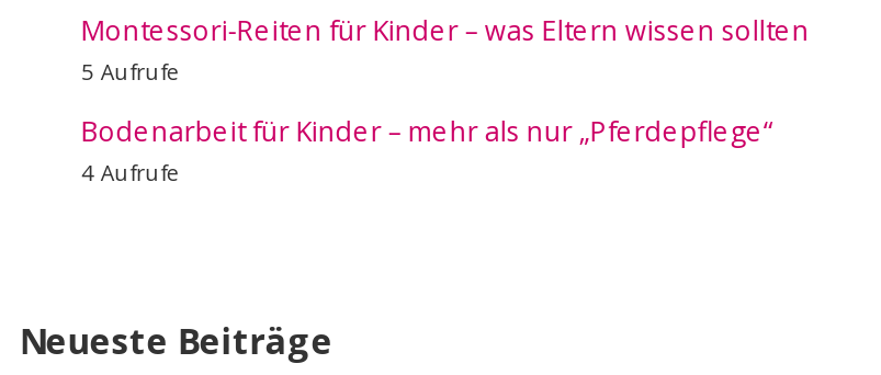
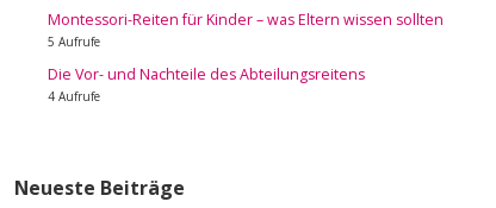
- Bodenarbeit für Kinder – mehr als nur „Pferdepflege“
+ Die Vor- und Nachteile des Abteilungsreitens
